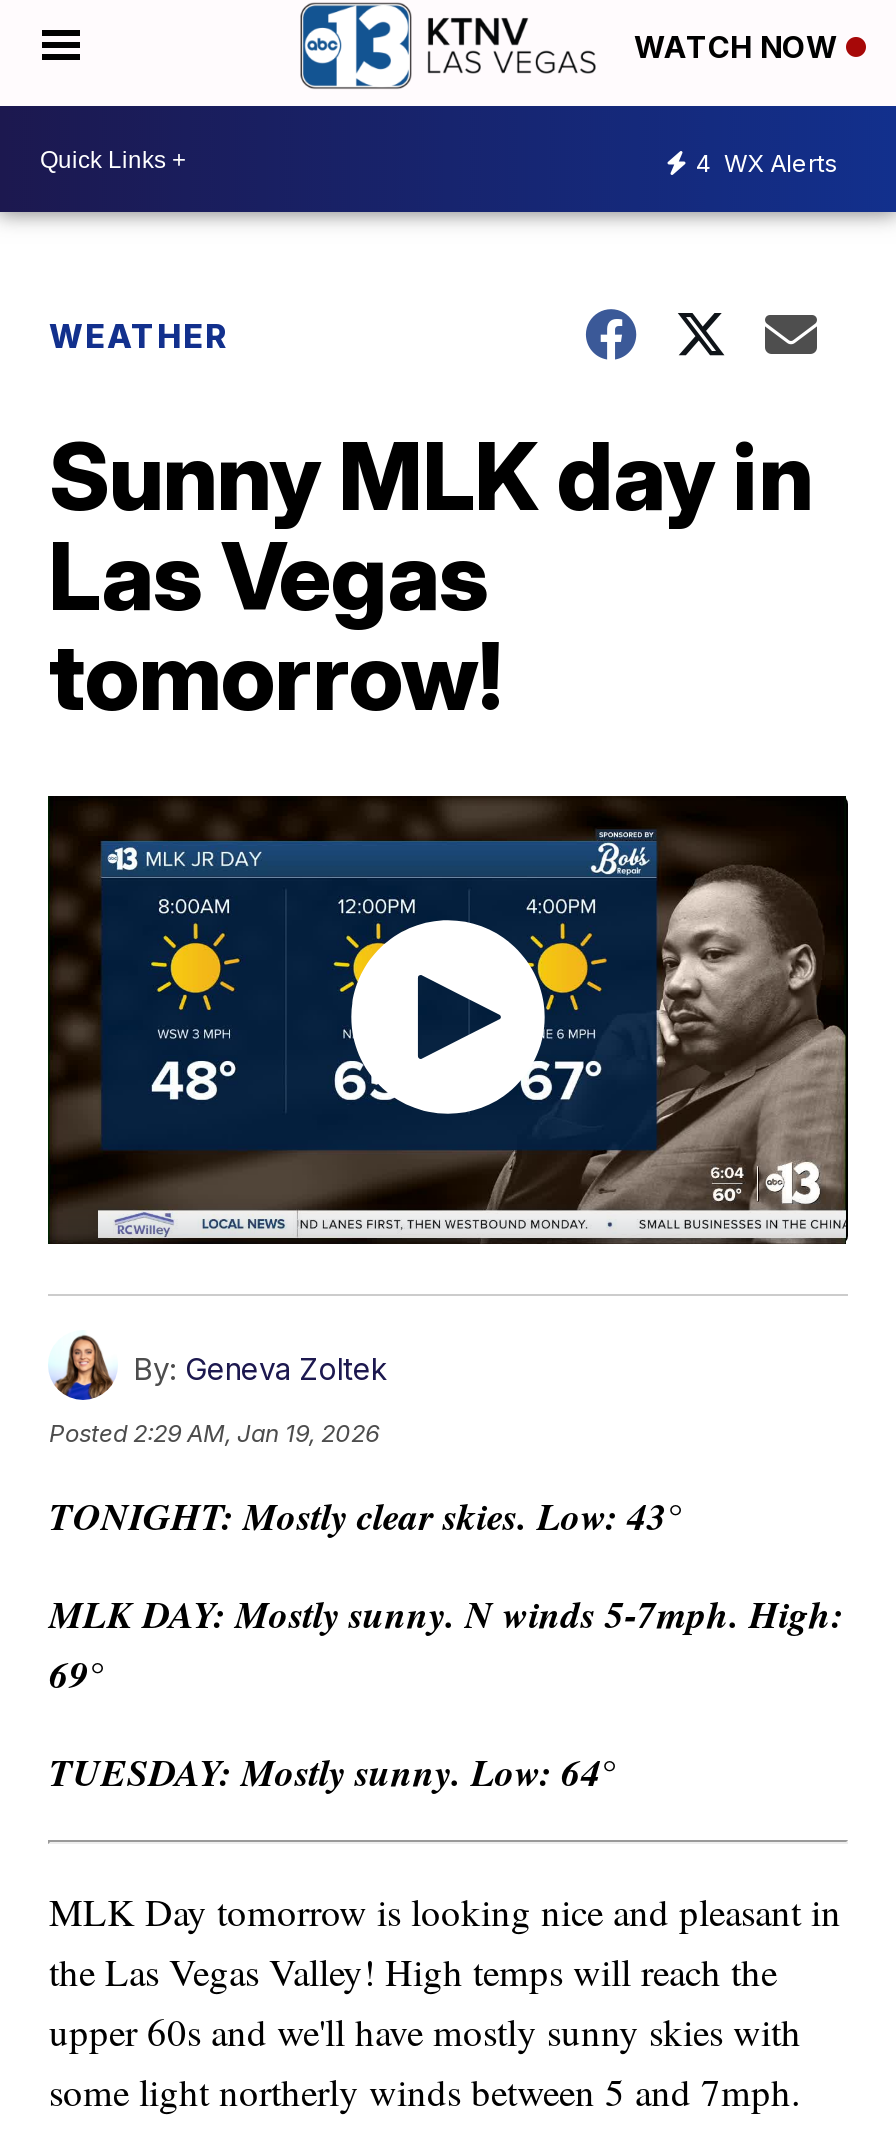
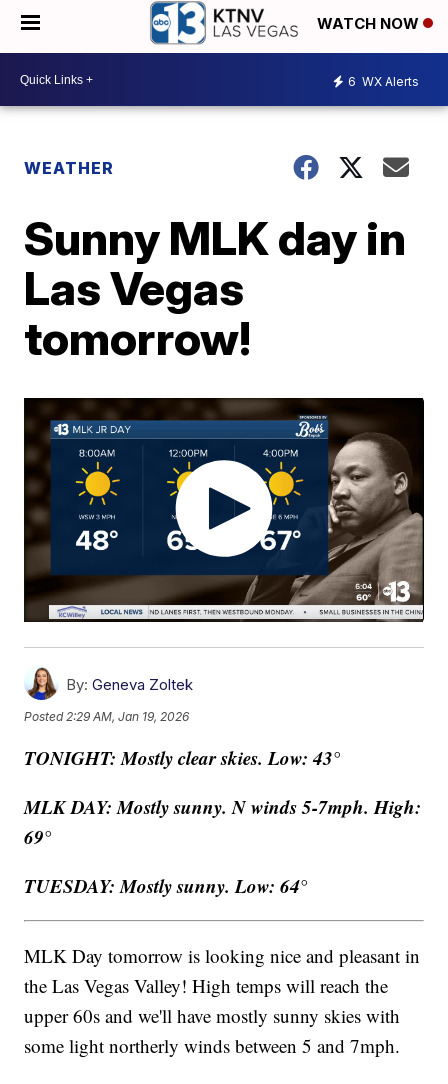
- 4 WX Alerts
+ 6 WX Alerts
